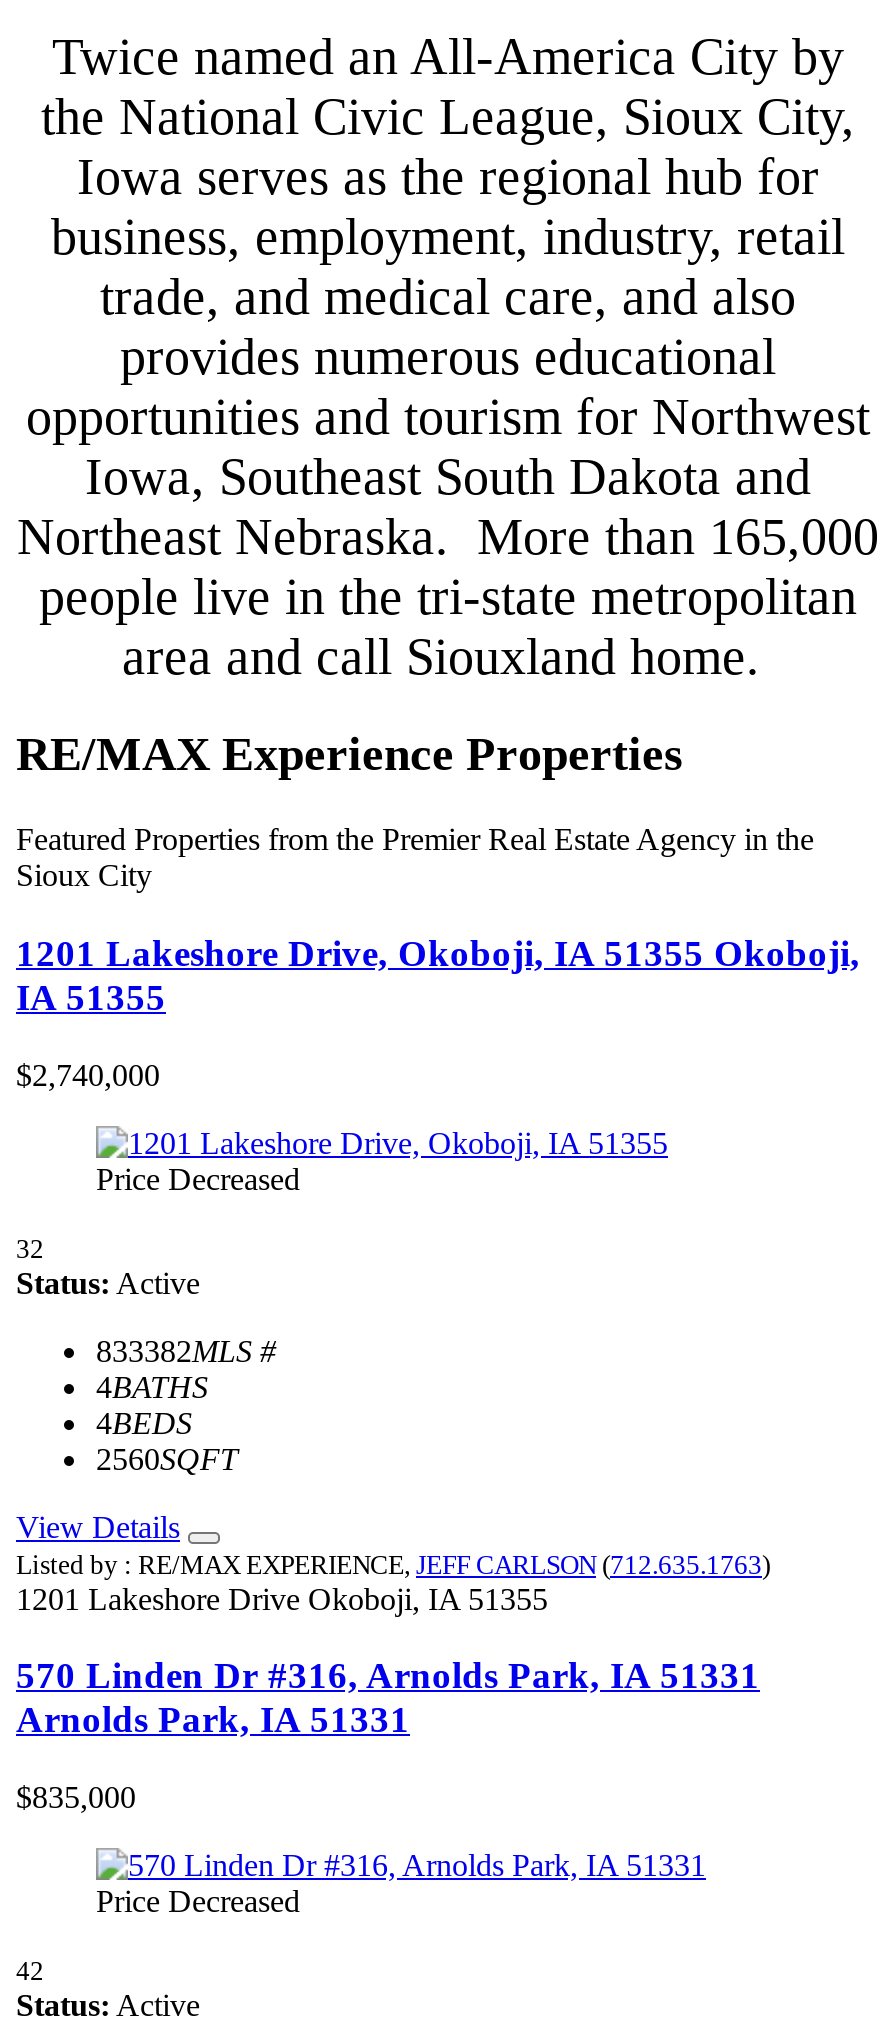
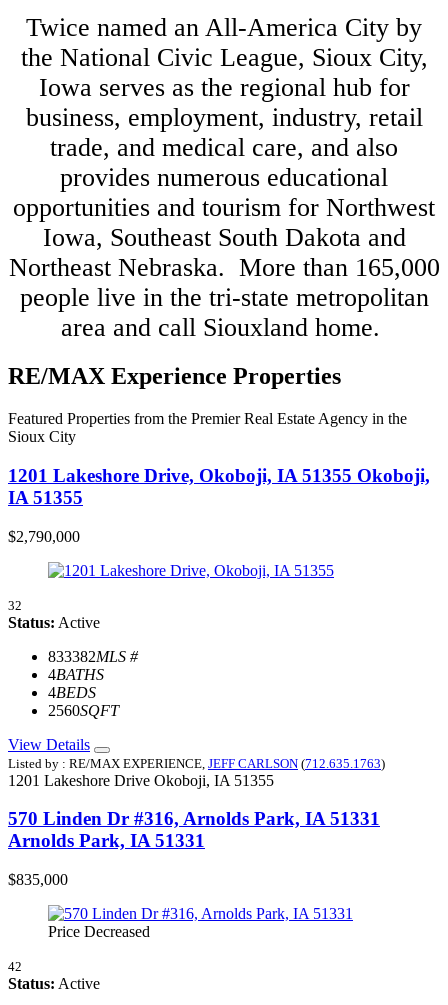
- $2,740,000
- Price Decreased
+ $2,790,000
